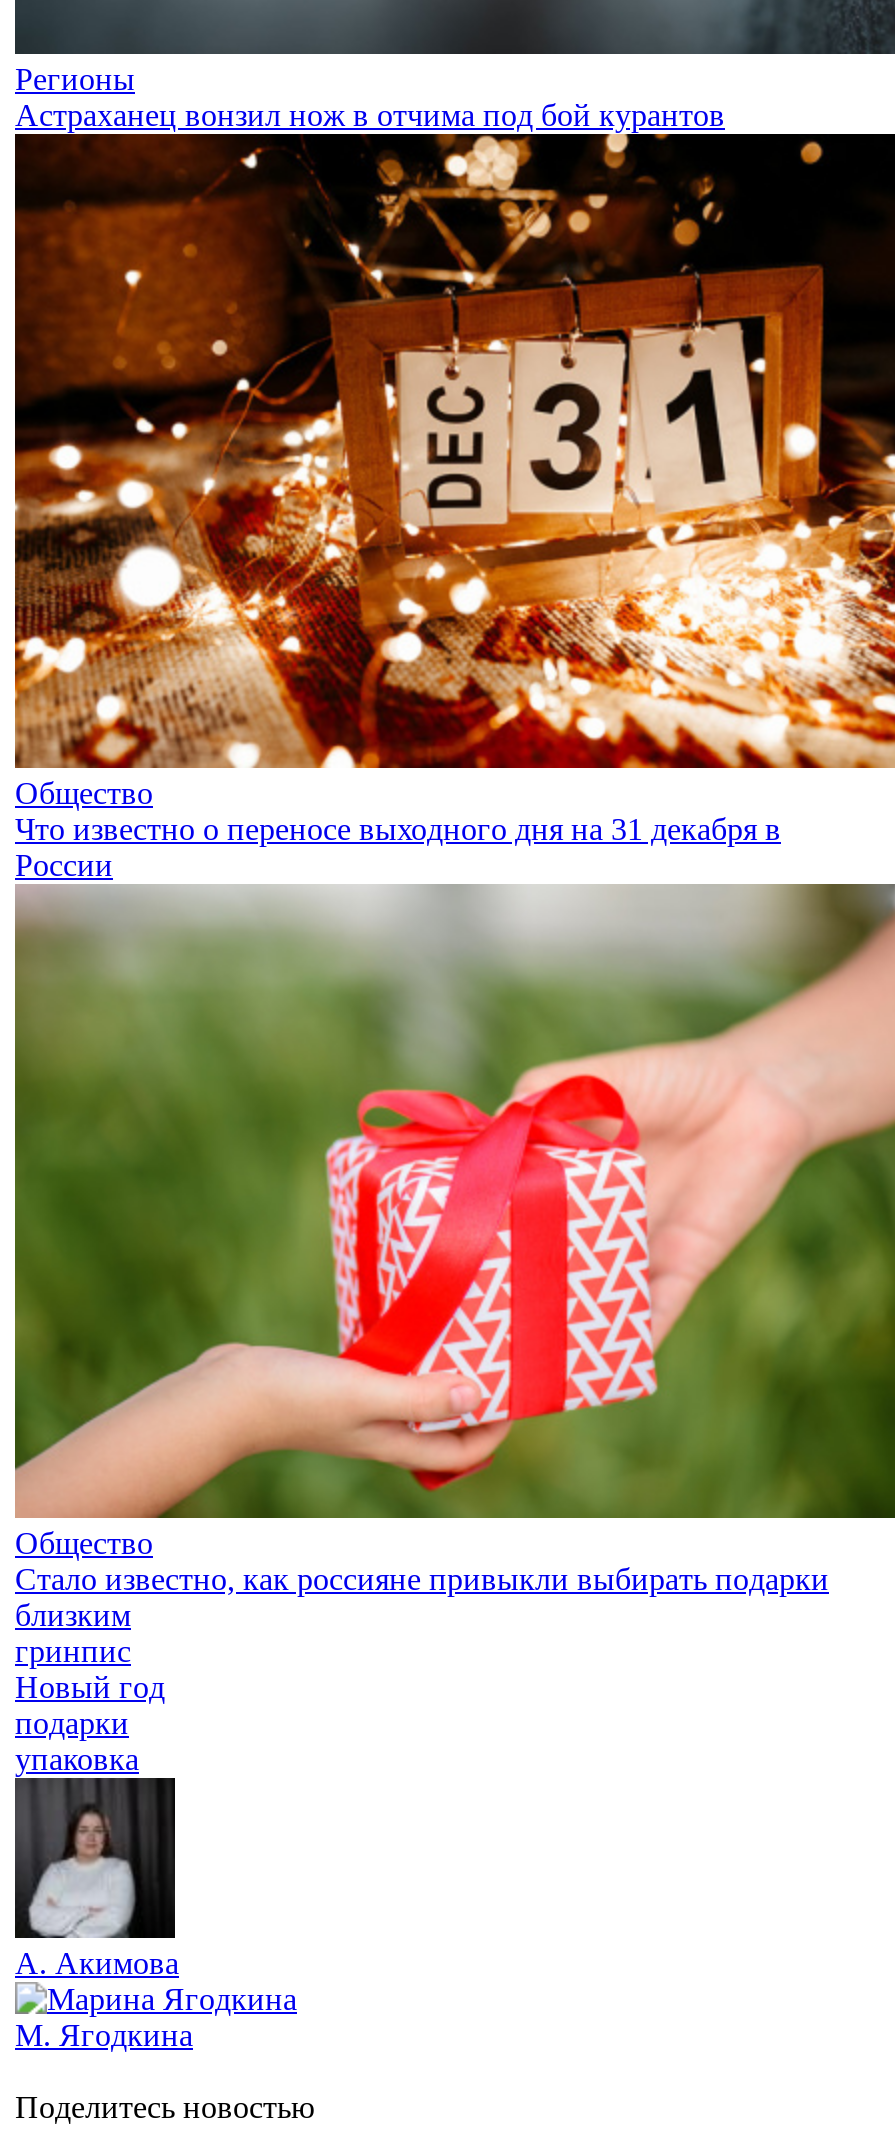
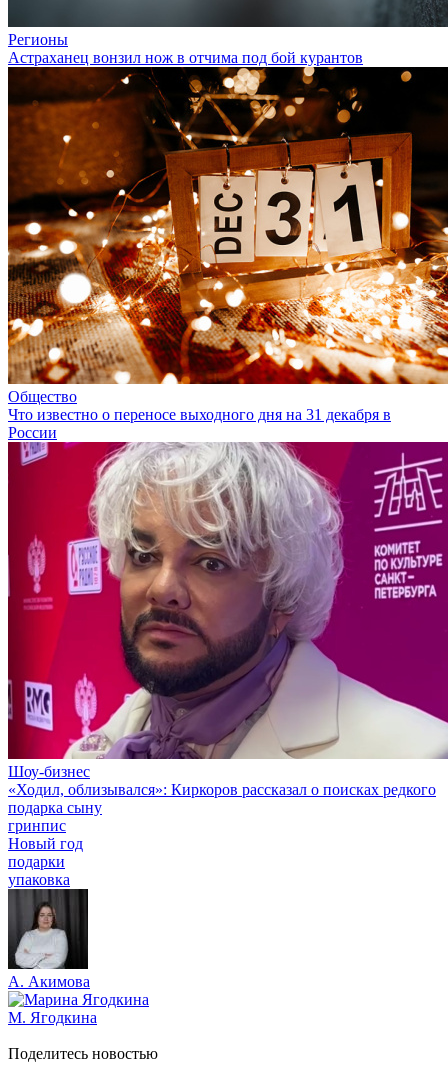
- [image]
- Общество
- Стало известно, как россияне привыкли выбирать подарки
- близким
+ [image]
+ Шоу-бизнес
+ «Ходил, облизывался»: Киркоров рассказал о поисках редкого
+ подарка сыну
